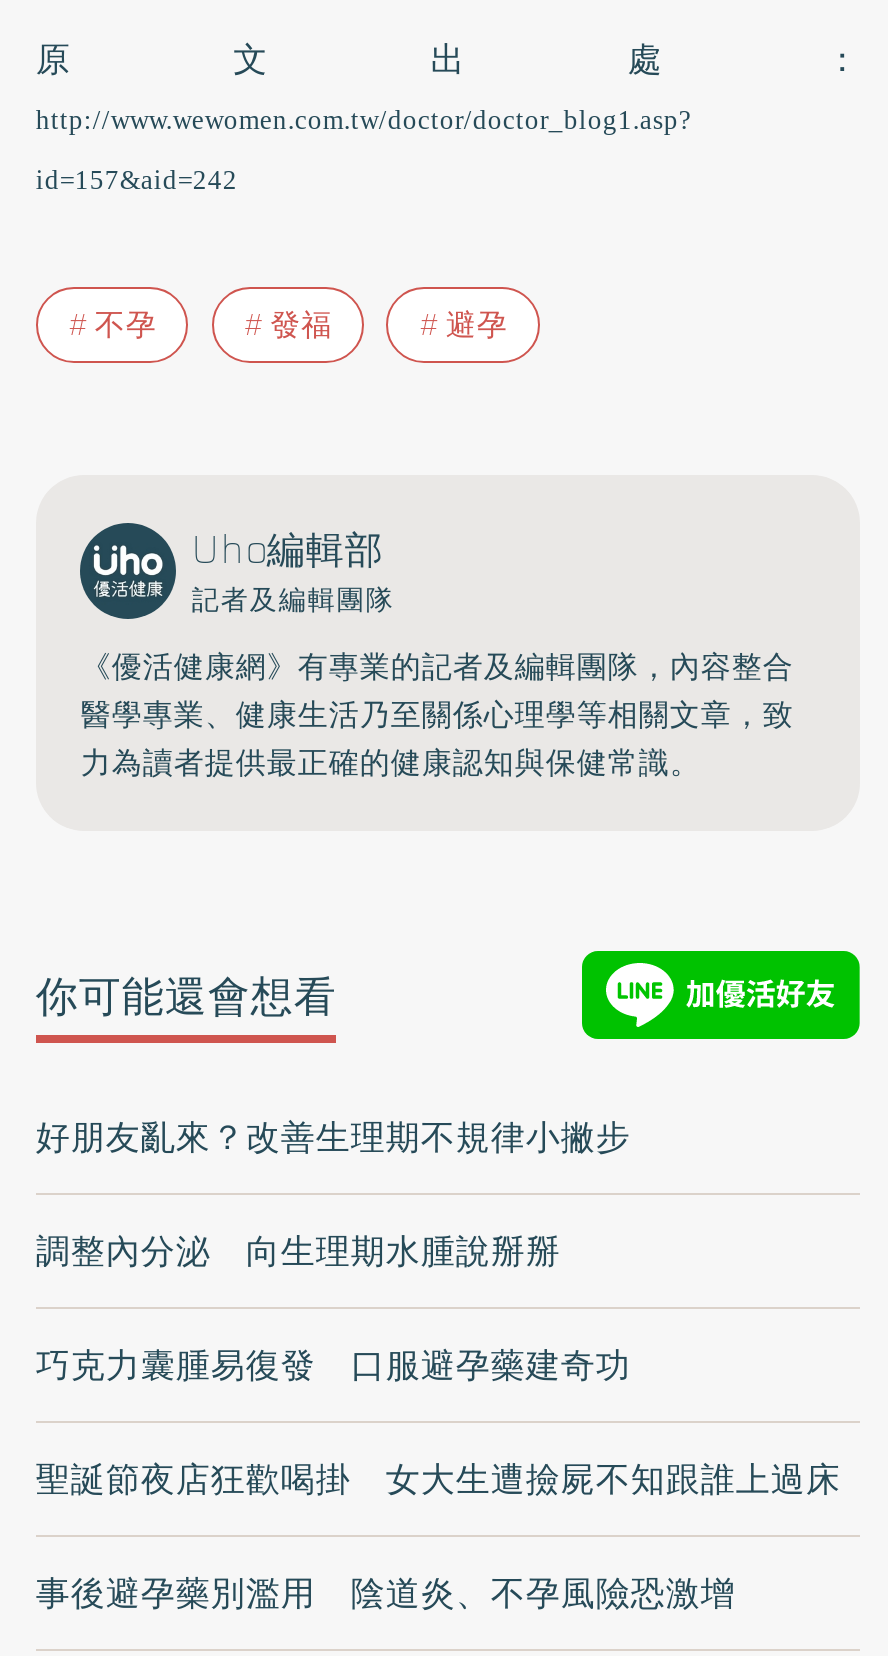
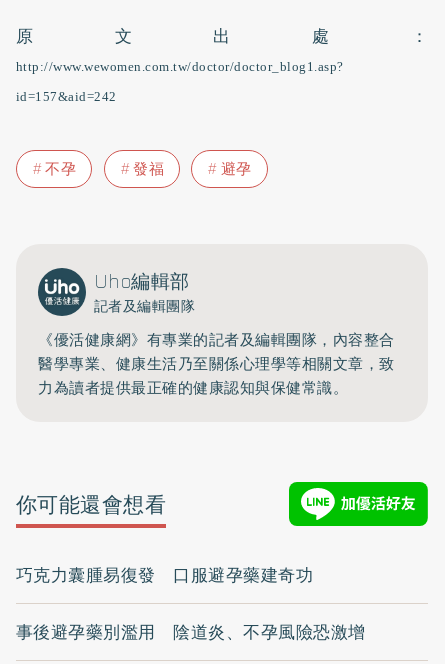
- 好朋友亂來？改善生理期不規律小撇步
- 調整內分泌 向生理期水腫說掰掰

- 聖誕節夜店狂歡喝掛 女大生遭撿屍不知跟誰上過床
